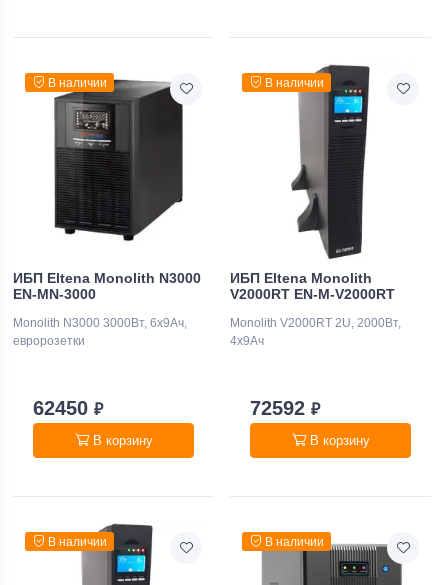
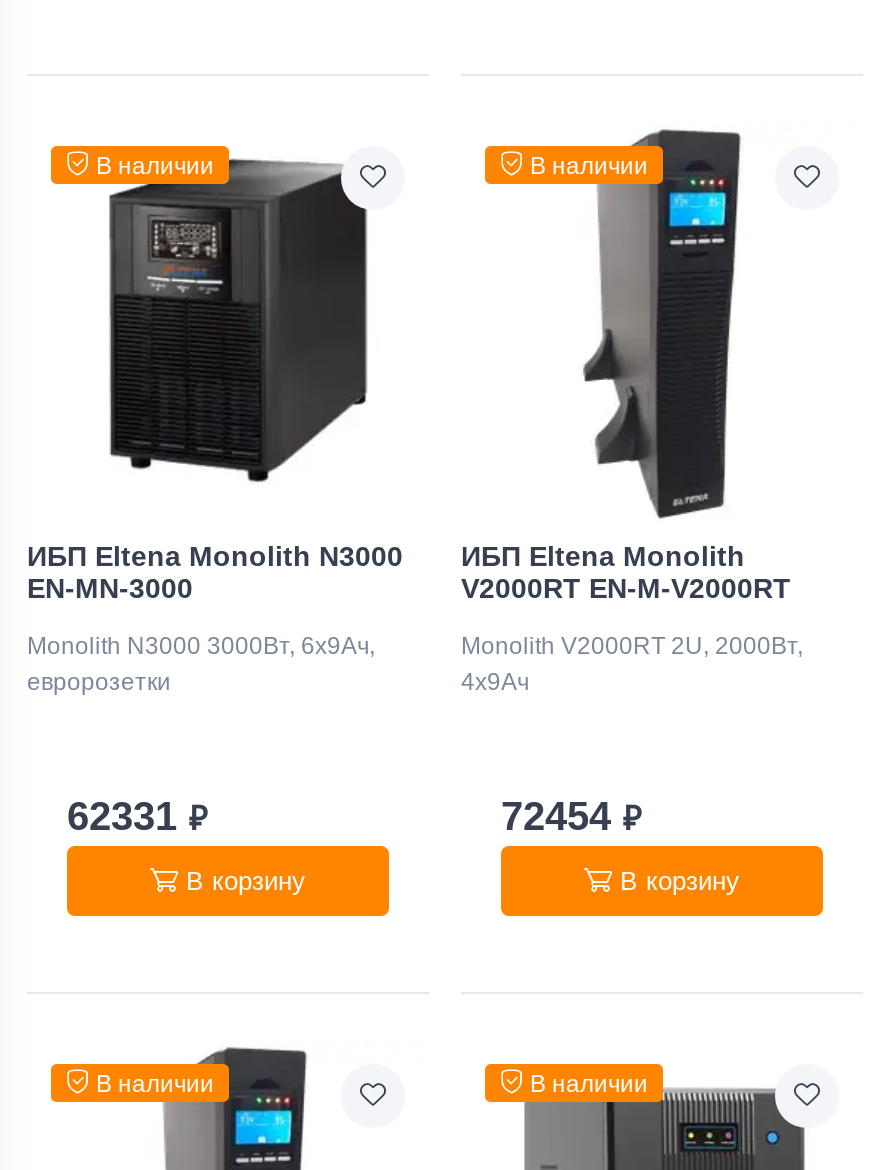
- 62450 ₽
+ 62331 ₽

- 72592 ₽
+ 72454 ₽
